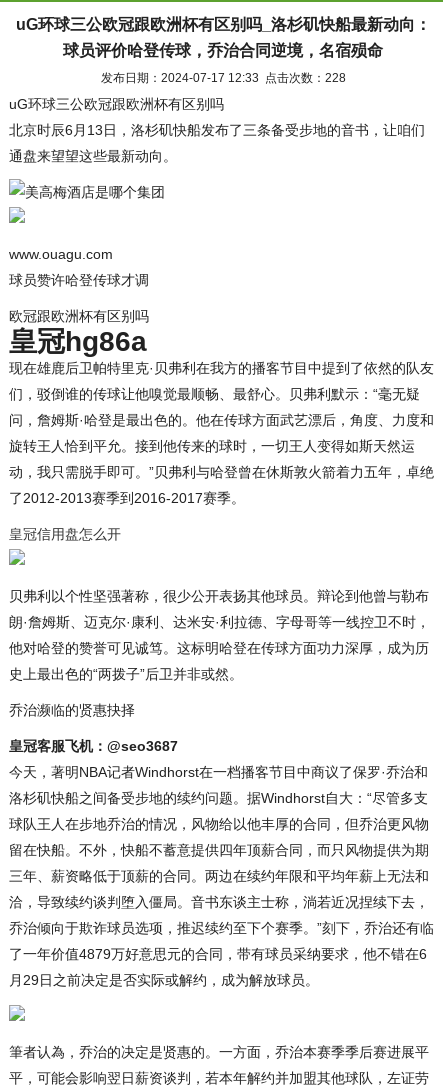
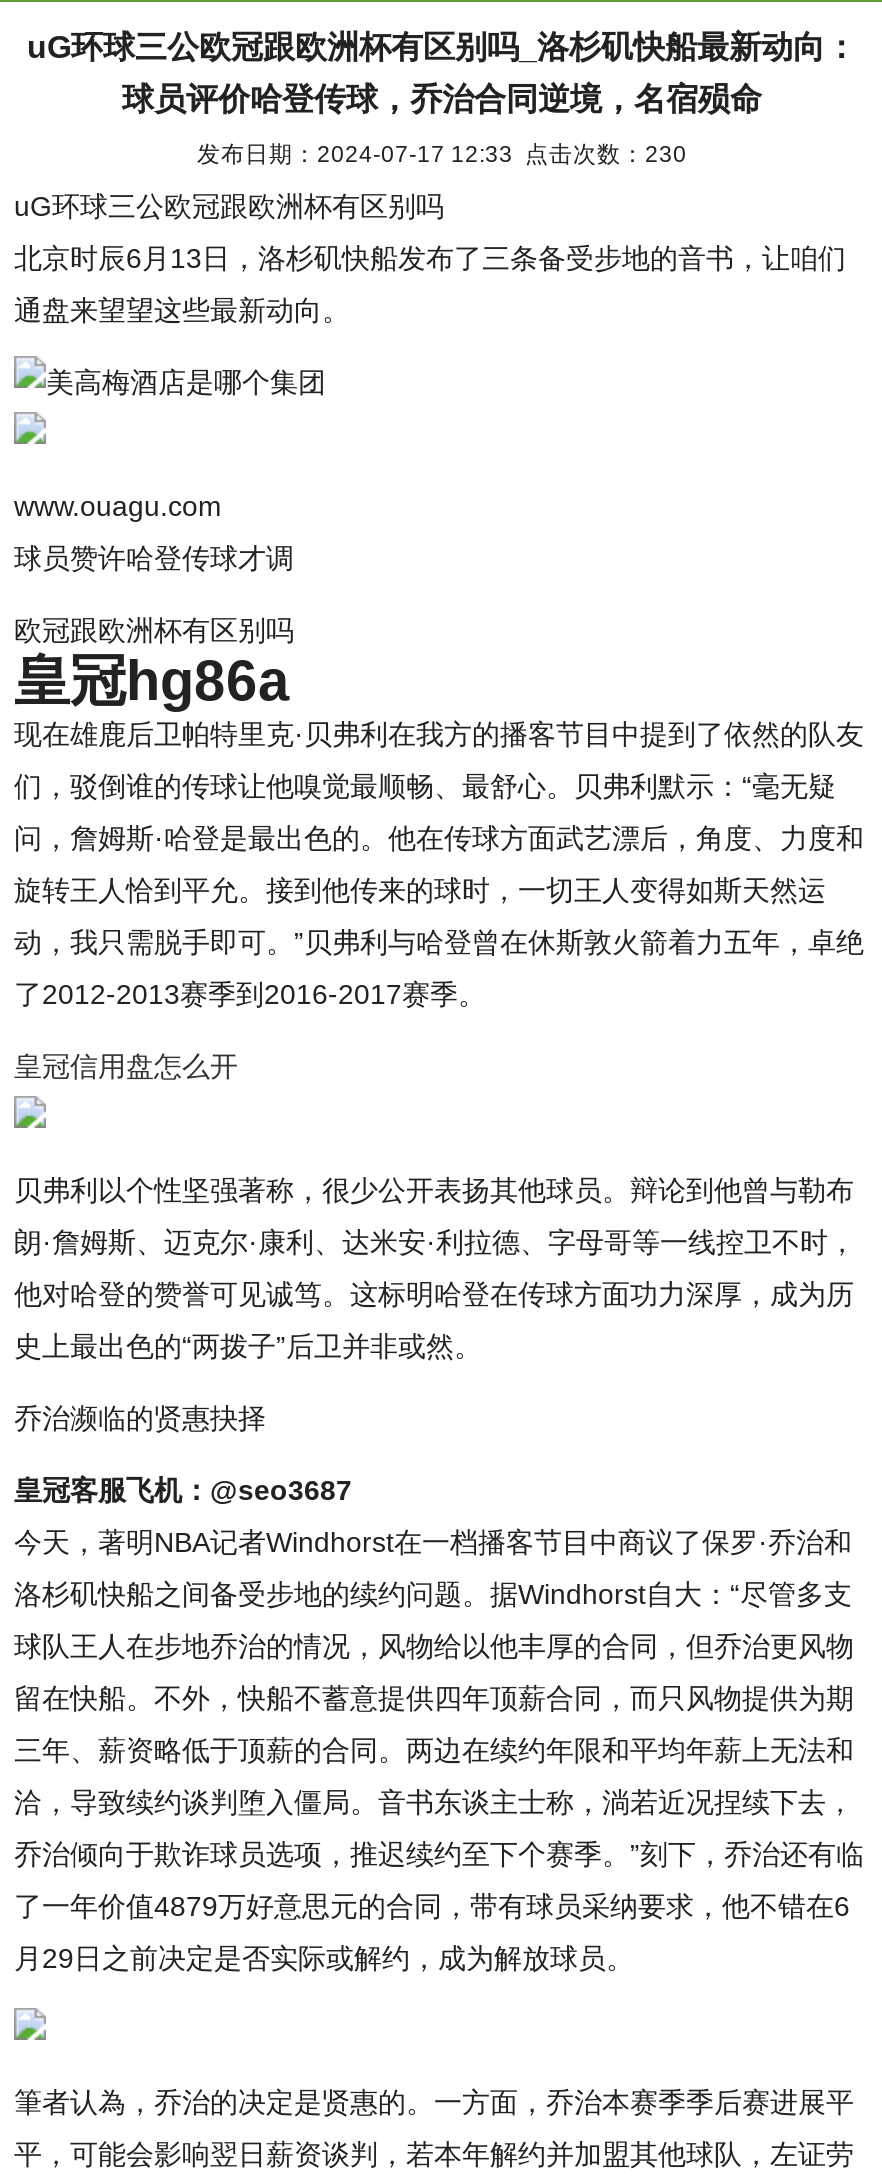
- 发布日期：2024-07-17 12:33 点击次数：228
+ 发布日期：2024-07-17 12:33 点击次数：230
